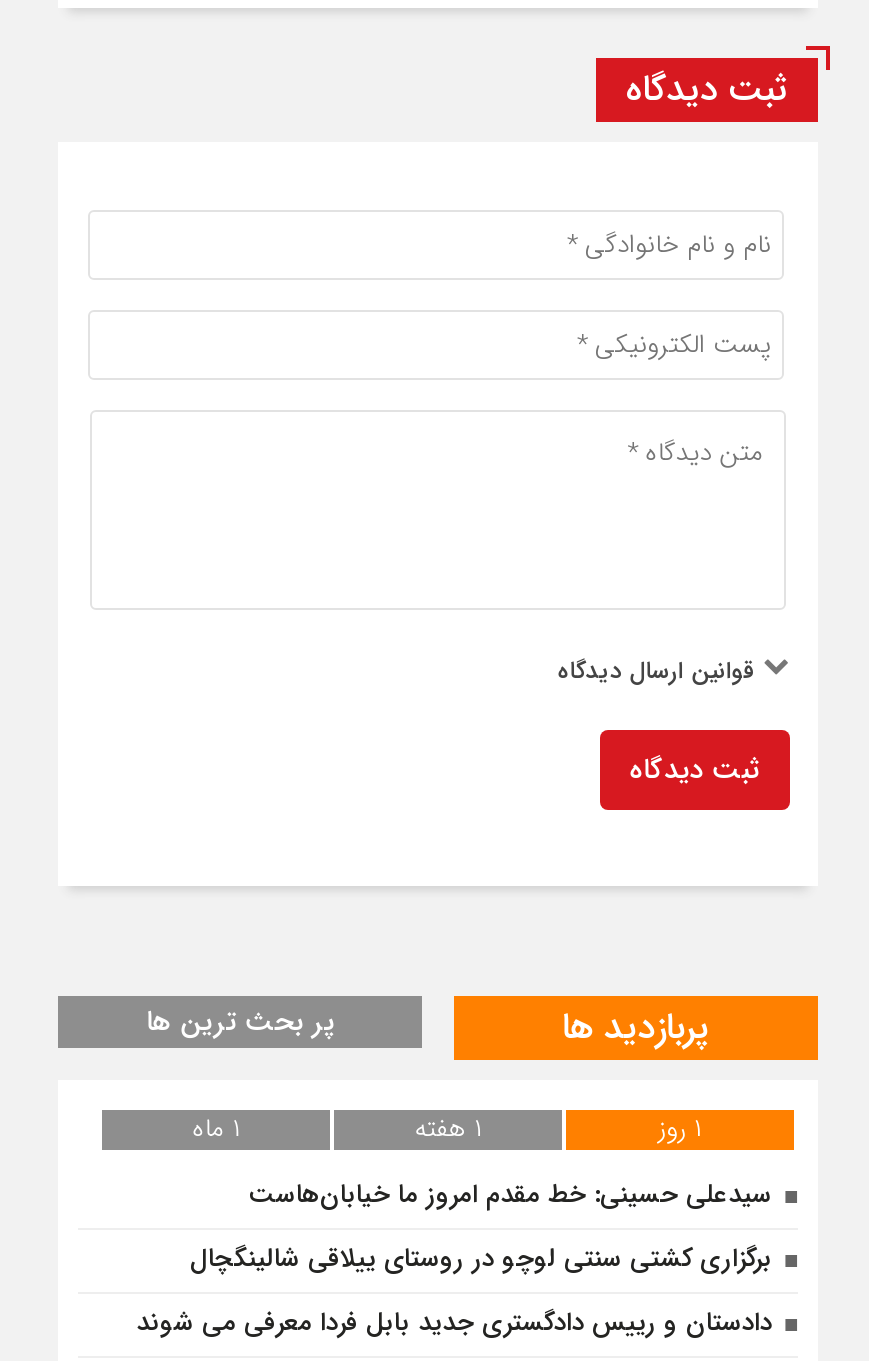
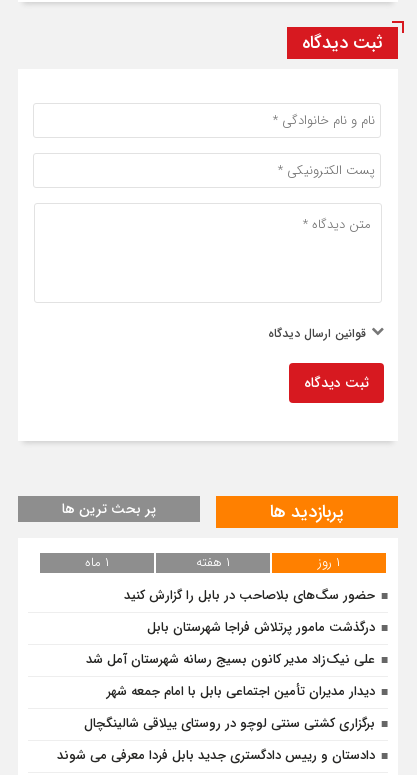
- سیدعلی حسینی: خط مقدم امروز ما خیابان‌هاست
+ حضور سگ‌های بلاصاحب در بابل را ‌گزارش کنید
+ درگذشت مامور پرتلاش فراجا شهرستان بابل
+ علی نیک‌زاد مدیر کانون بسیج رسانه شهرستان آمل شد
+ دیدار مدیران تأمین اجتماعی بابل با امام جمعه شهر
